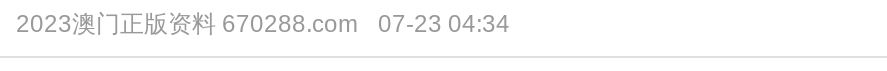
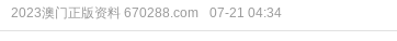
- 2023澳门正版资料 670288.com 07-23 04:34
+ 2023澳门正版资料 670288.com 07-21 04:34
